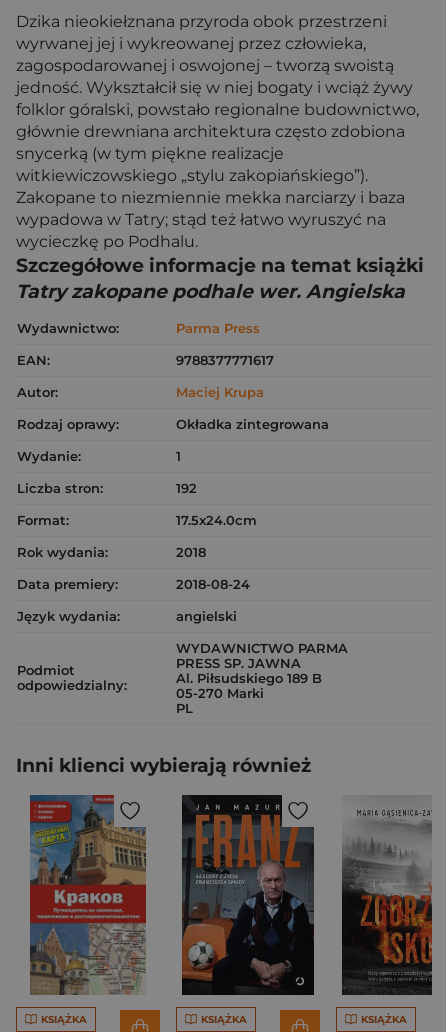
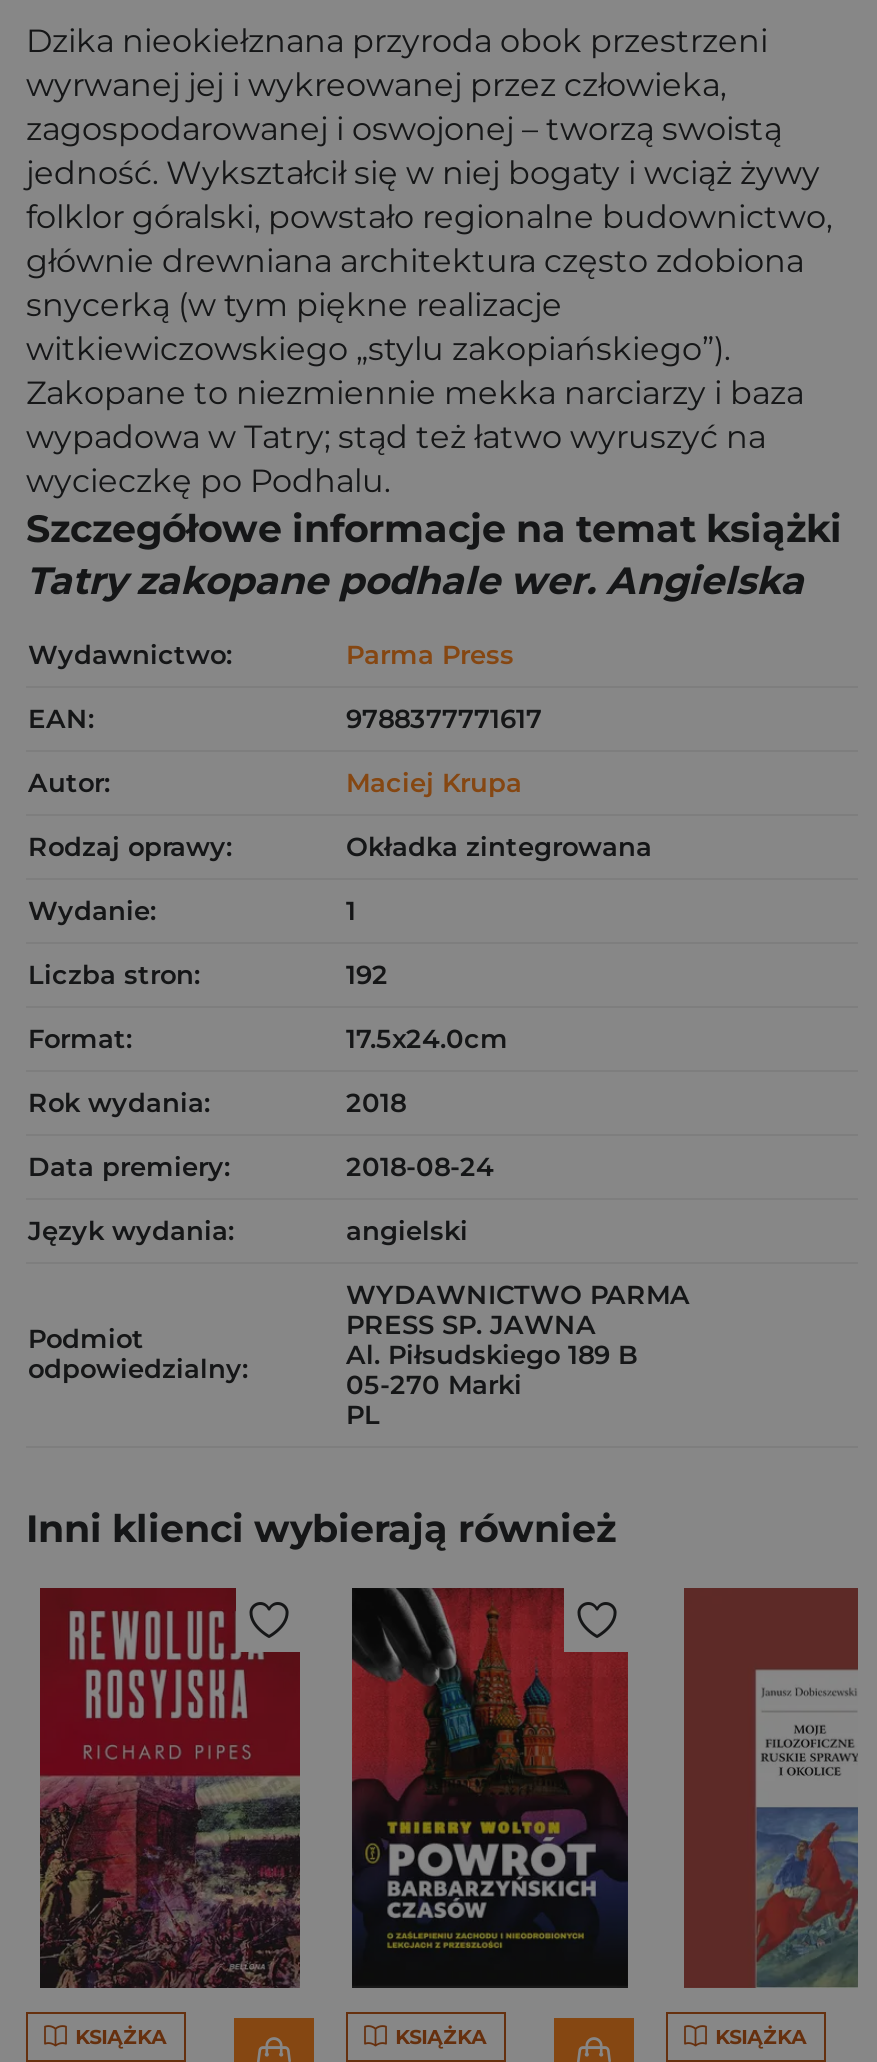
- [image]
+ [image]

- [image]
+ [image]

- [image]
+ [image]
